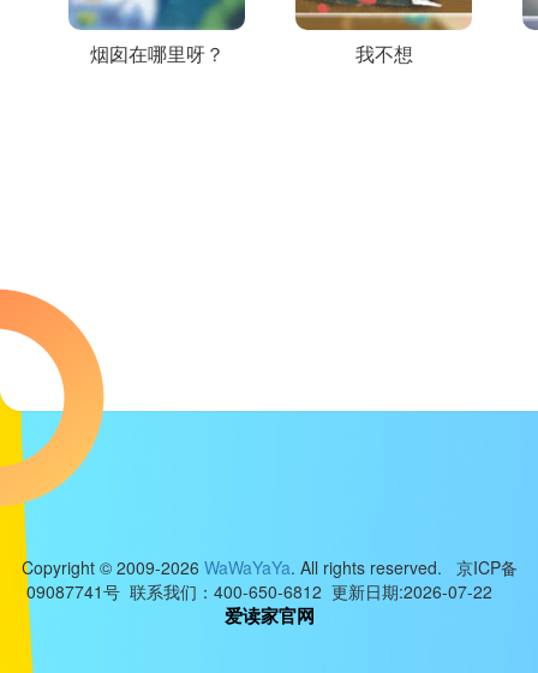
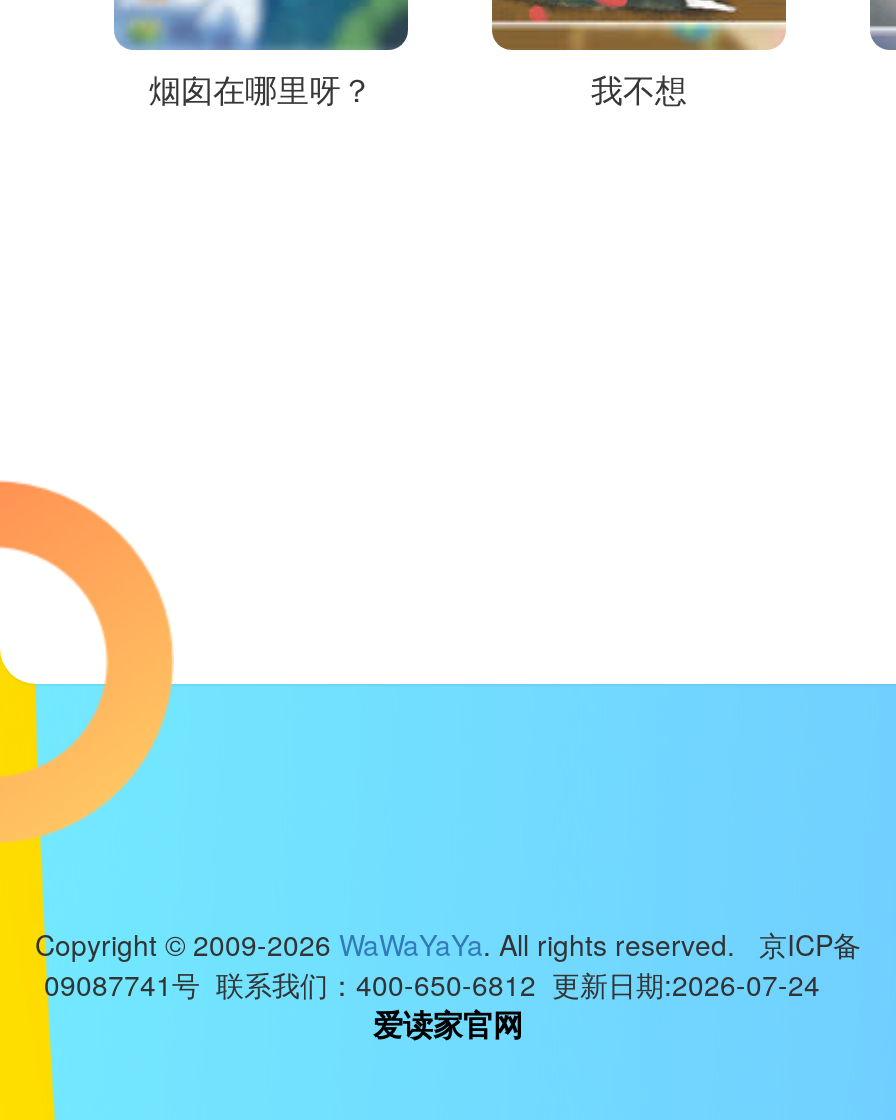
- 09087741号 联系我们：400-650-6812 更新日期:2026-07-22
+ 09087741号 联系我们：400-650-6812 更新日期:2026-07-24
